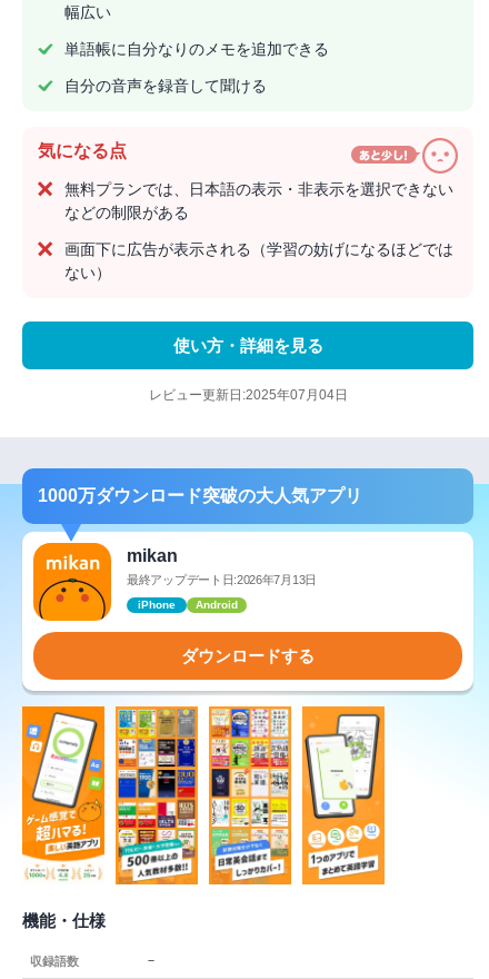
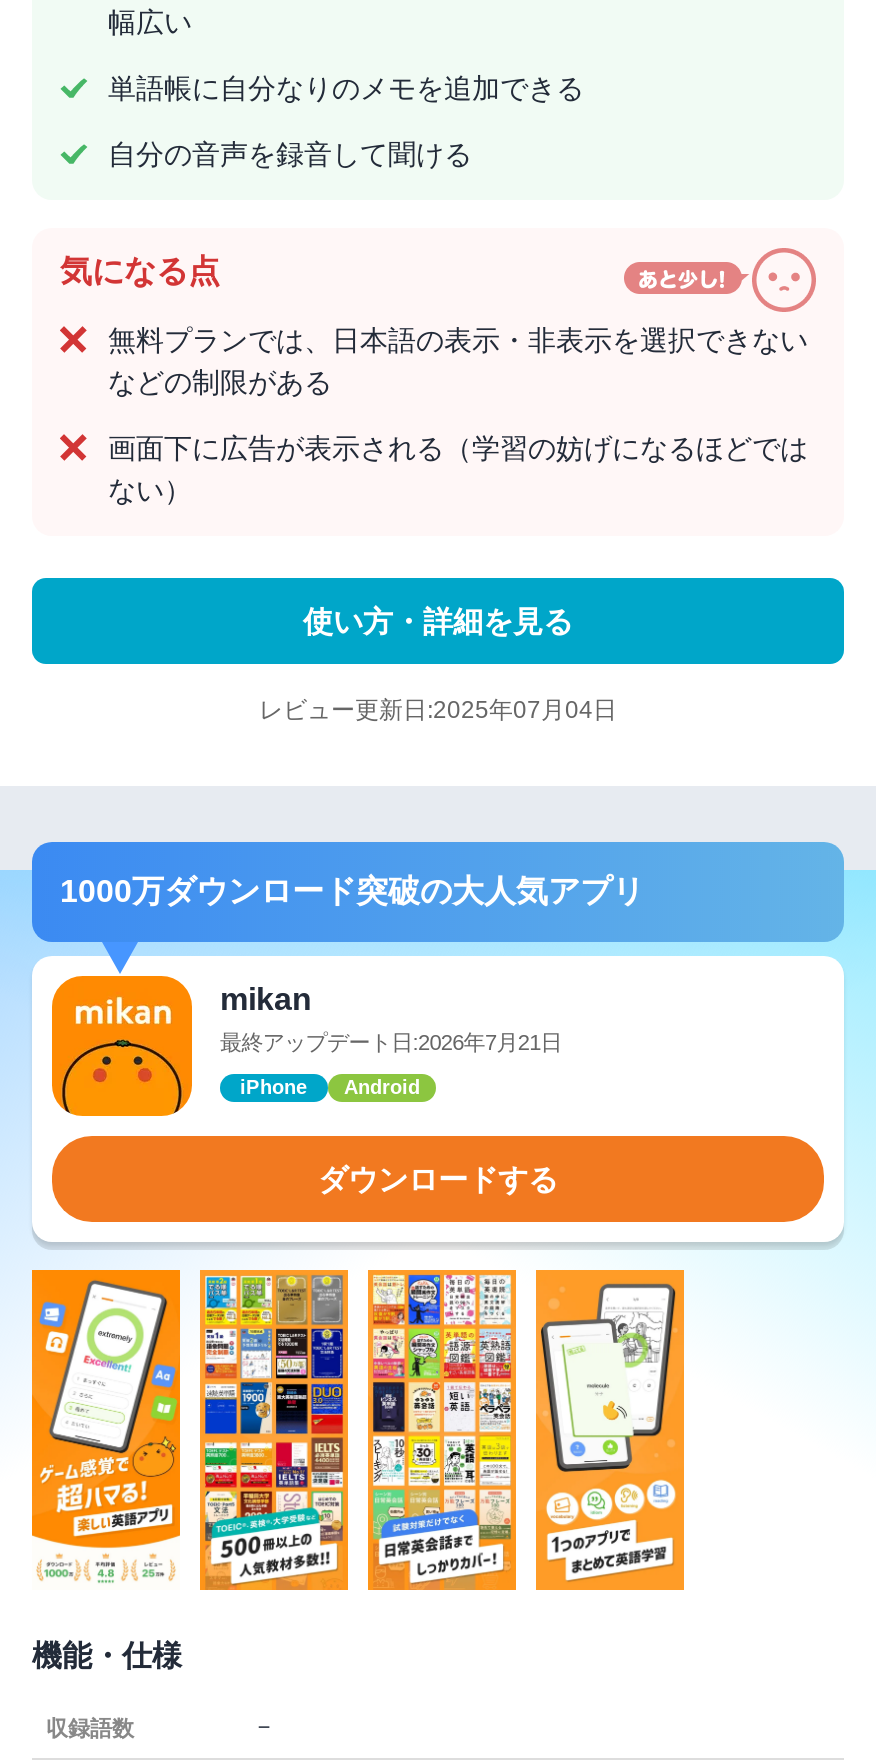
- 最終アップデート日:2026年7月13日
+ 最終アップデート日:2026年7月21日
